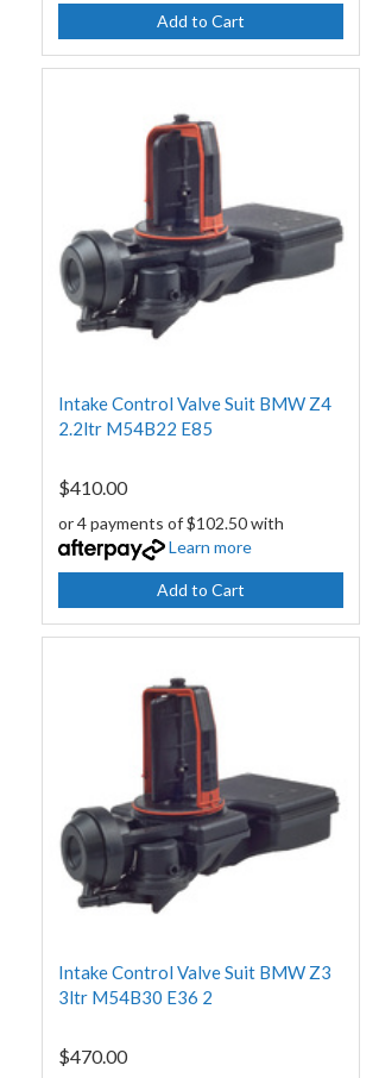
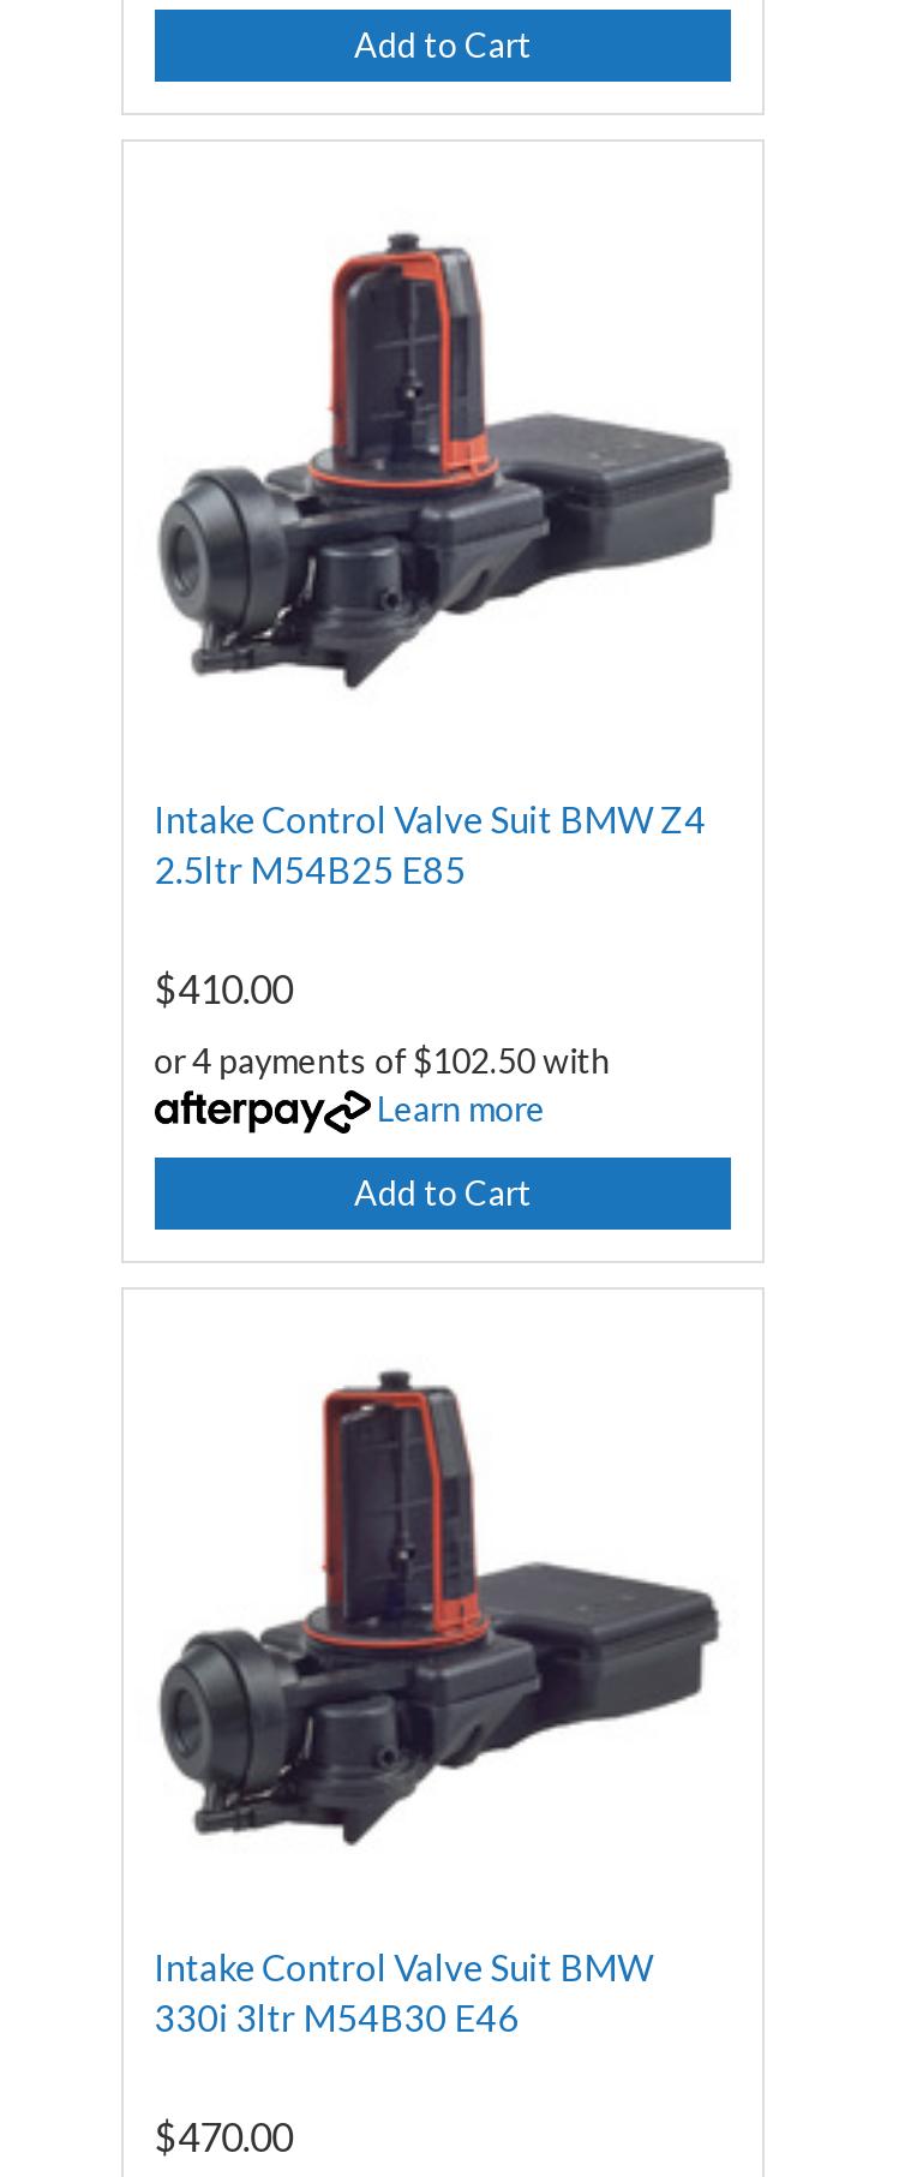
- 2.2ltr M54B22 E85
+ 2.5ltr M54B25 E85

- Intake Control Valve Suit BMW Z3
- 3ltr M54B30 E36 2
+ Intake Control Valve Suit BMW
+ 330i 3ltr M54B30 E46
